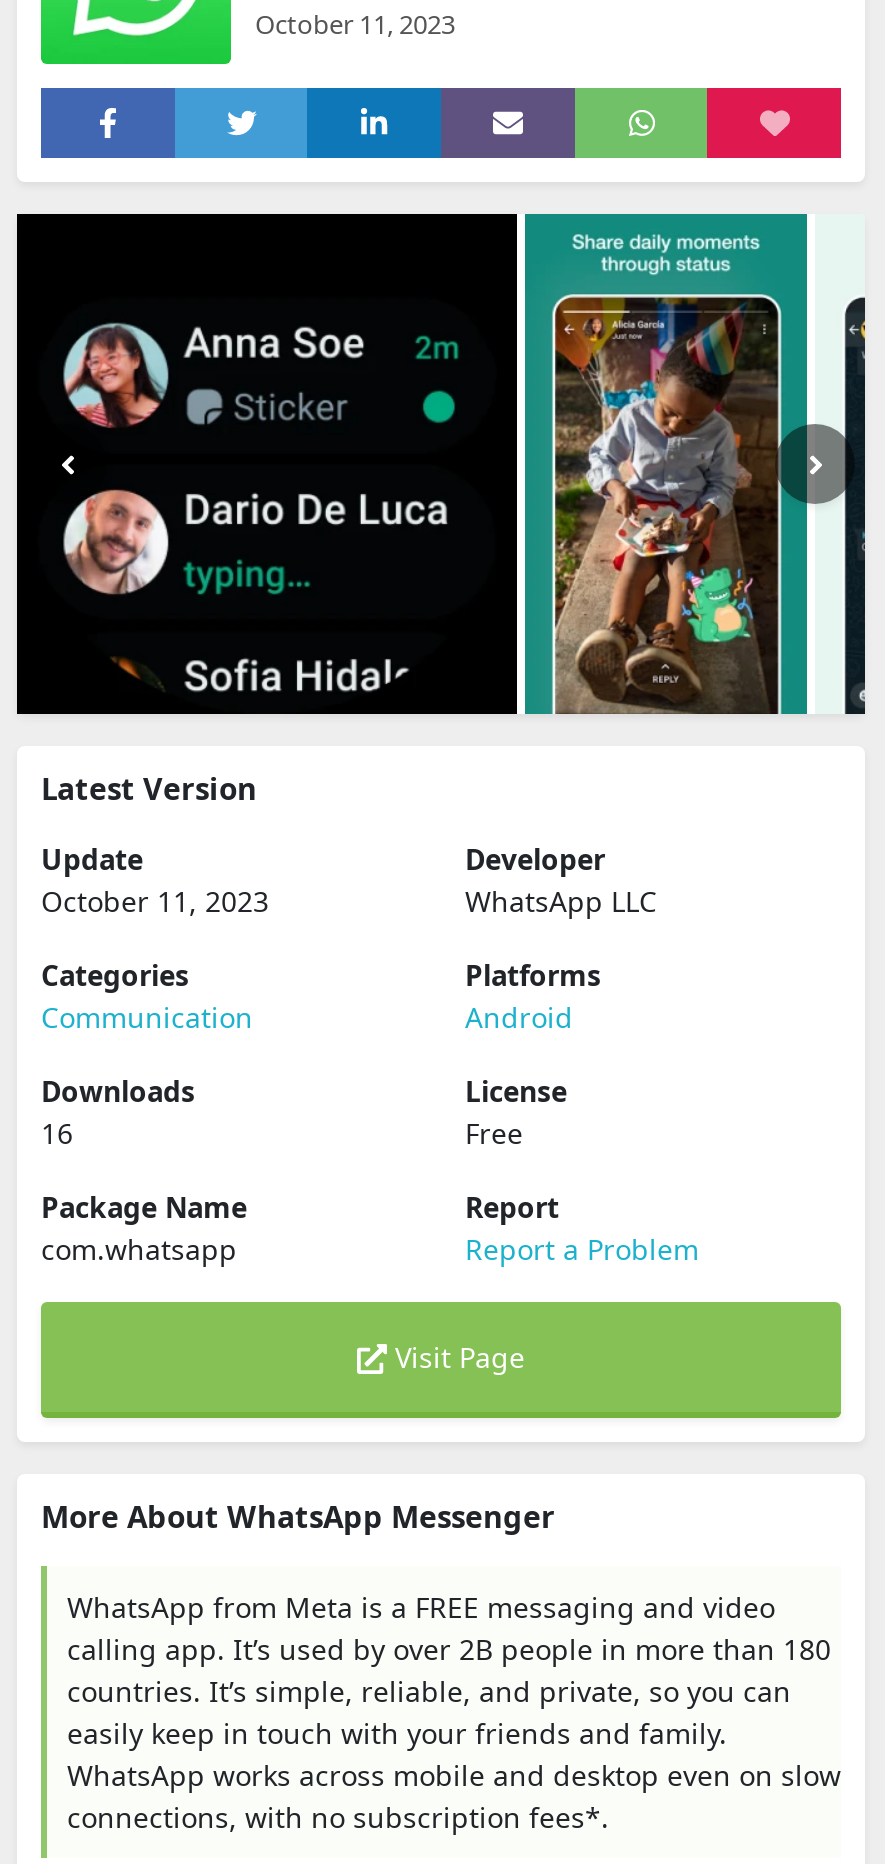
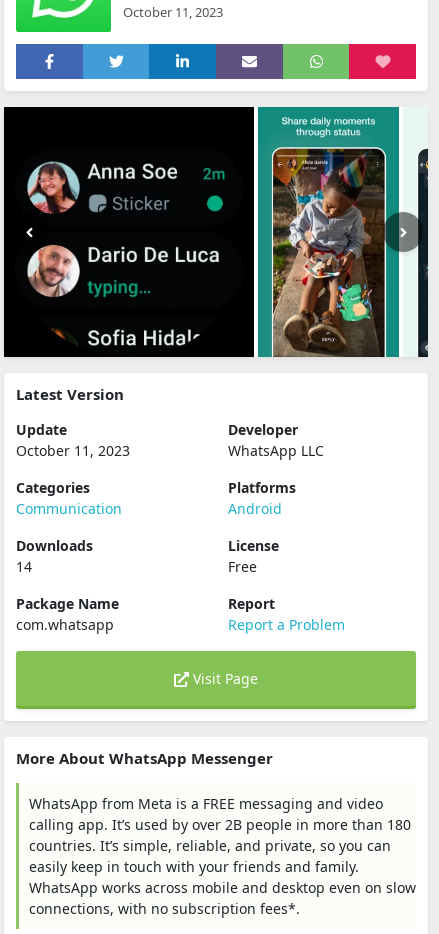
- 16
+ 14
